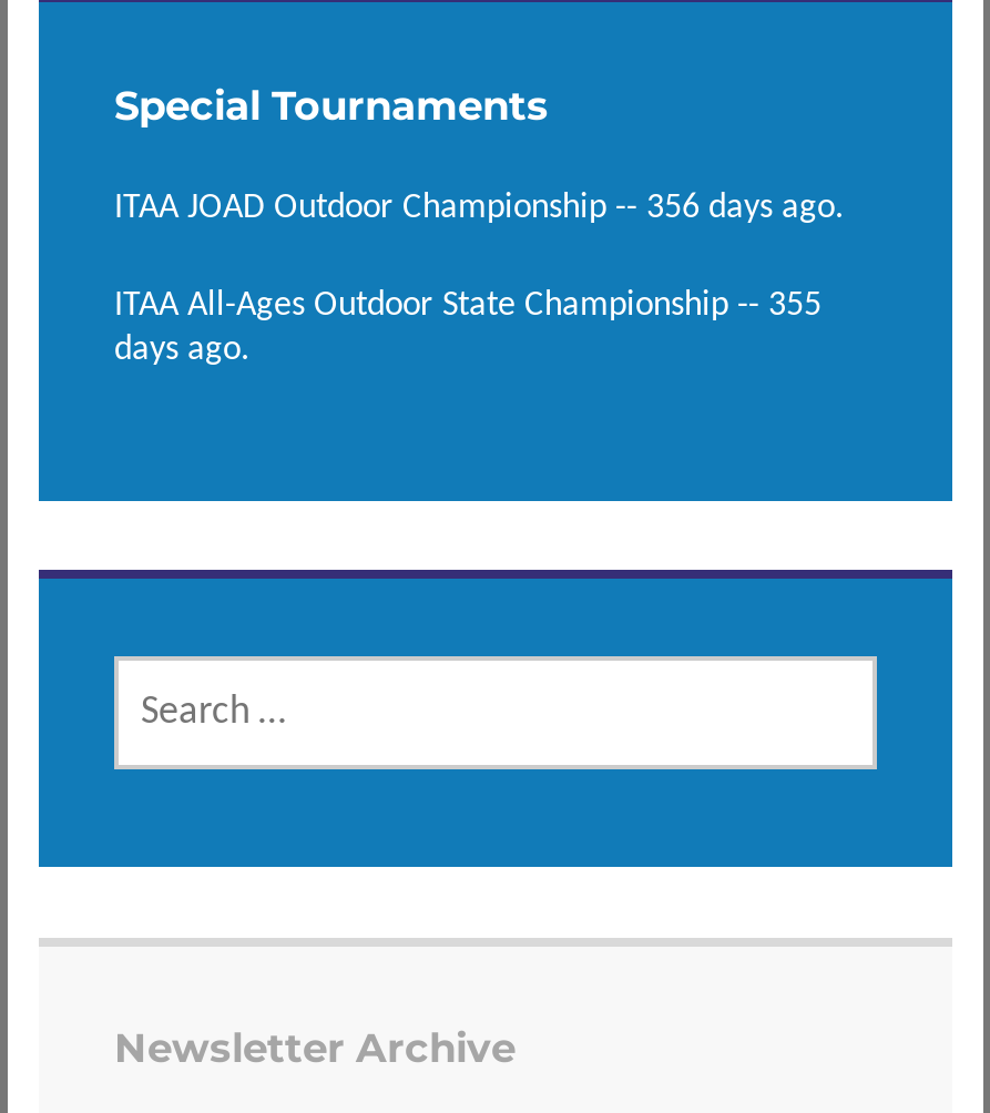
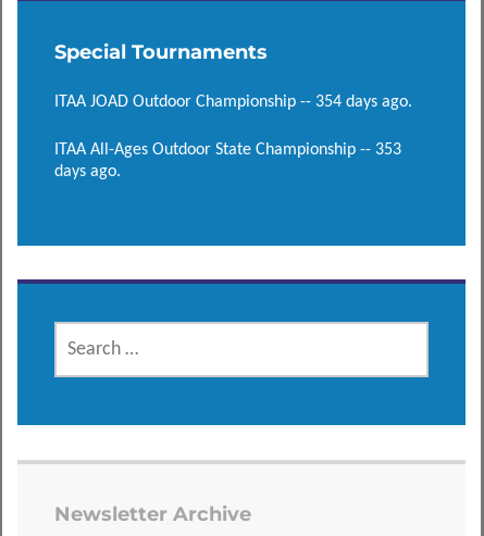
- ITAA JOAD Outdoor Championship -- 356 days ago.
+ ITAA JOAD Outdoor Championship -- 354 days ago.

- ITAA All-Ages Outdoor State Championship -- 355
+ ITAA All-Ages Outdoor State Championship -- 353
